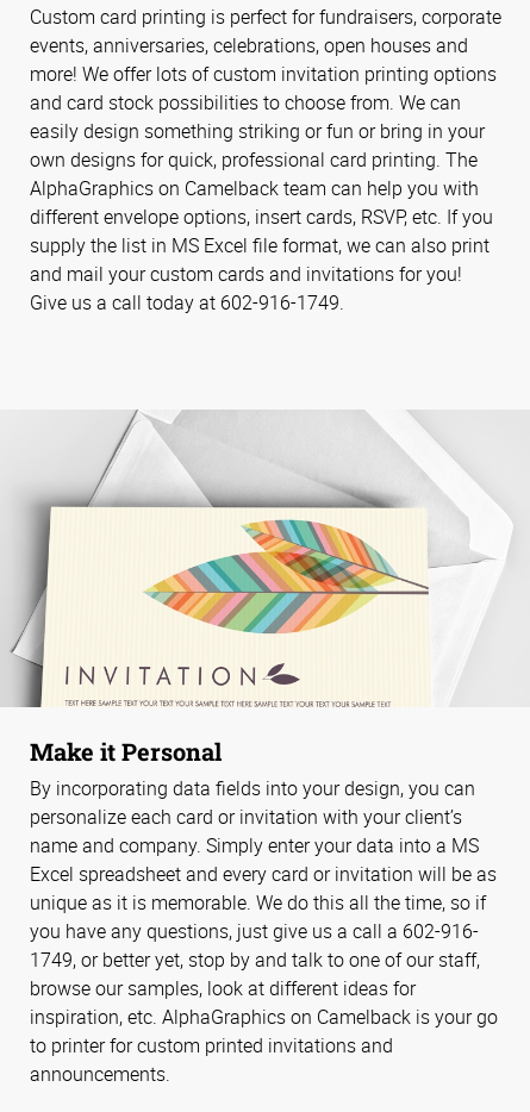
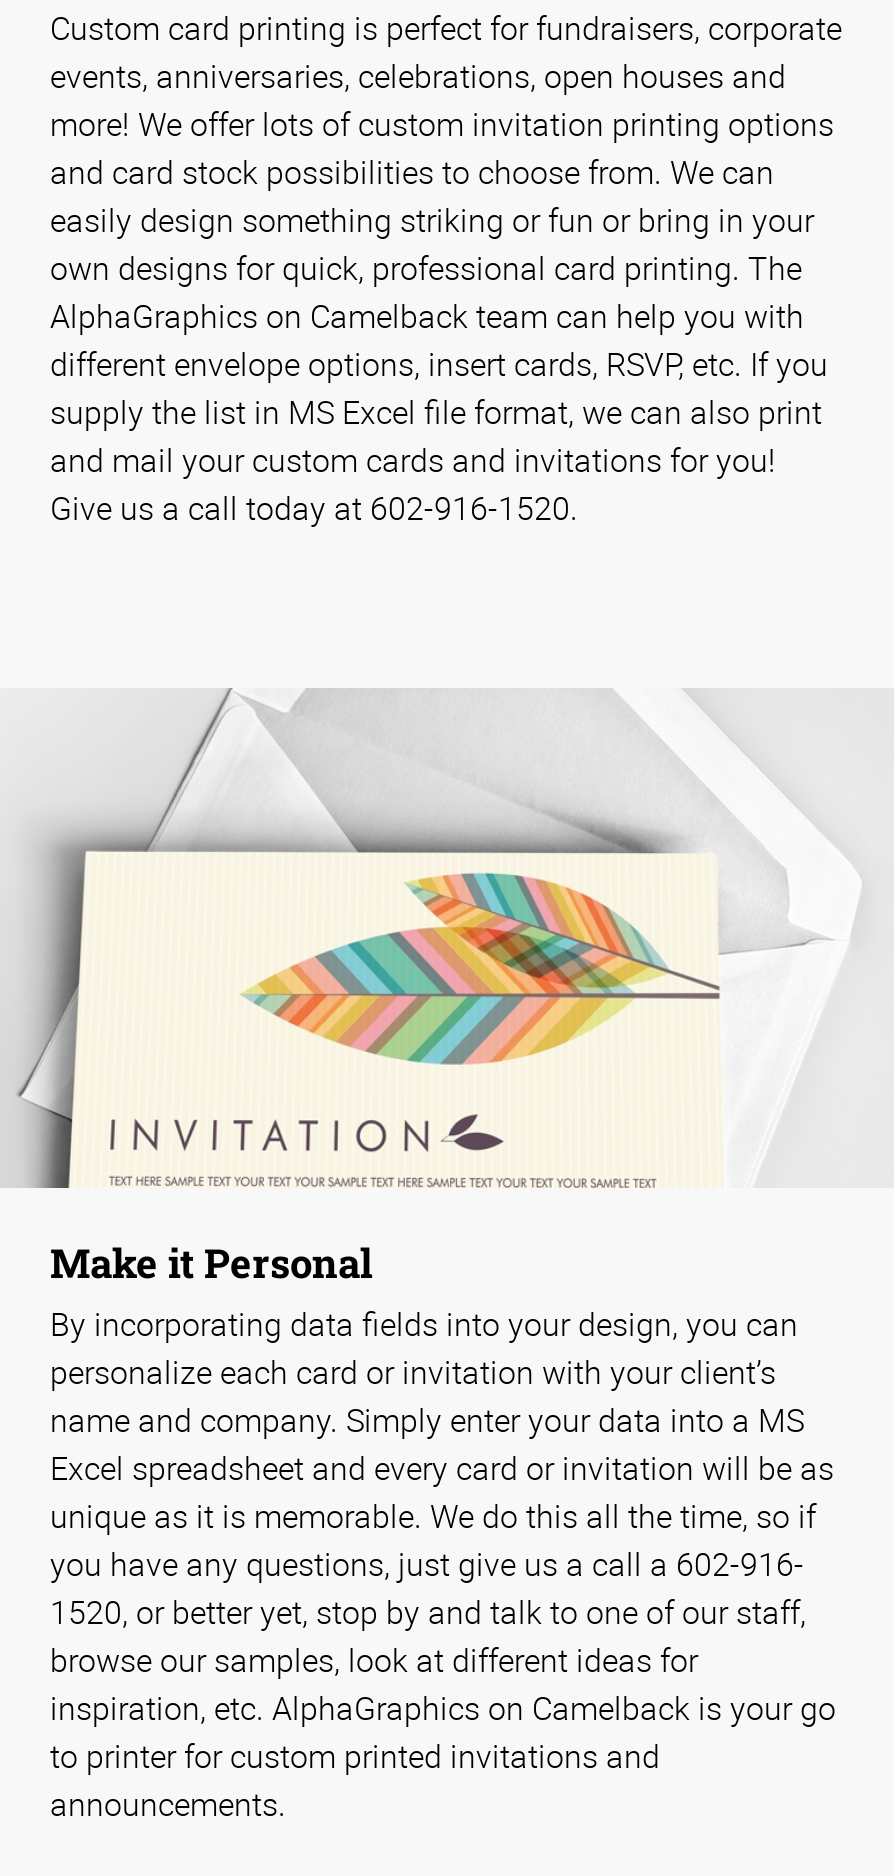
- Give us a call today at 602-916-1749.
+ Give us a call today at 602-916-1520.

- 1749, or better yet, stop by and talk to one of our staff,
+ 1520, or better yet, stop by and talk to one of our staff,
